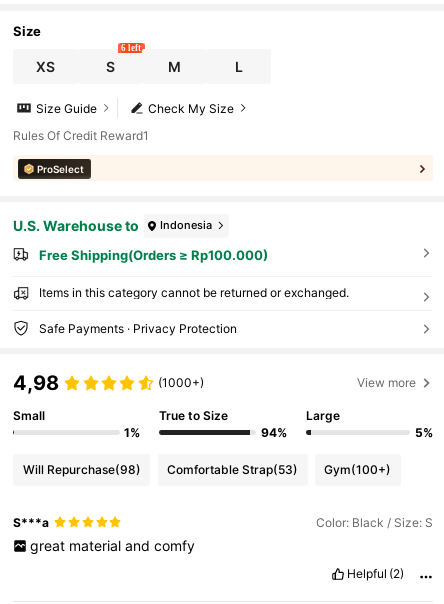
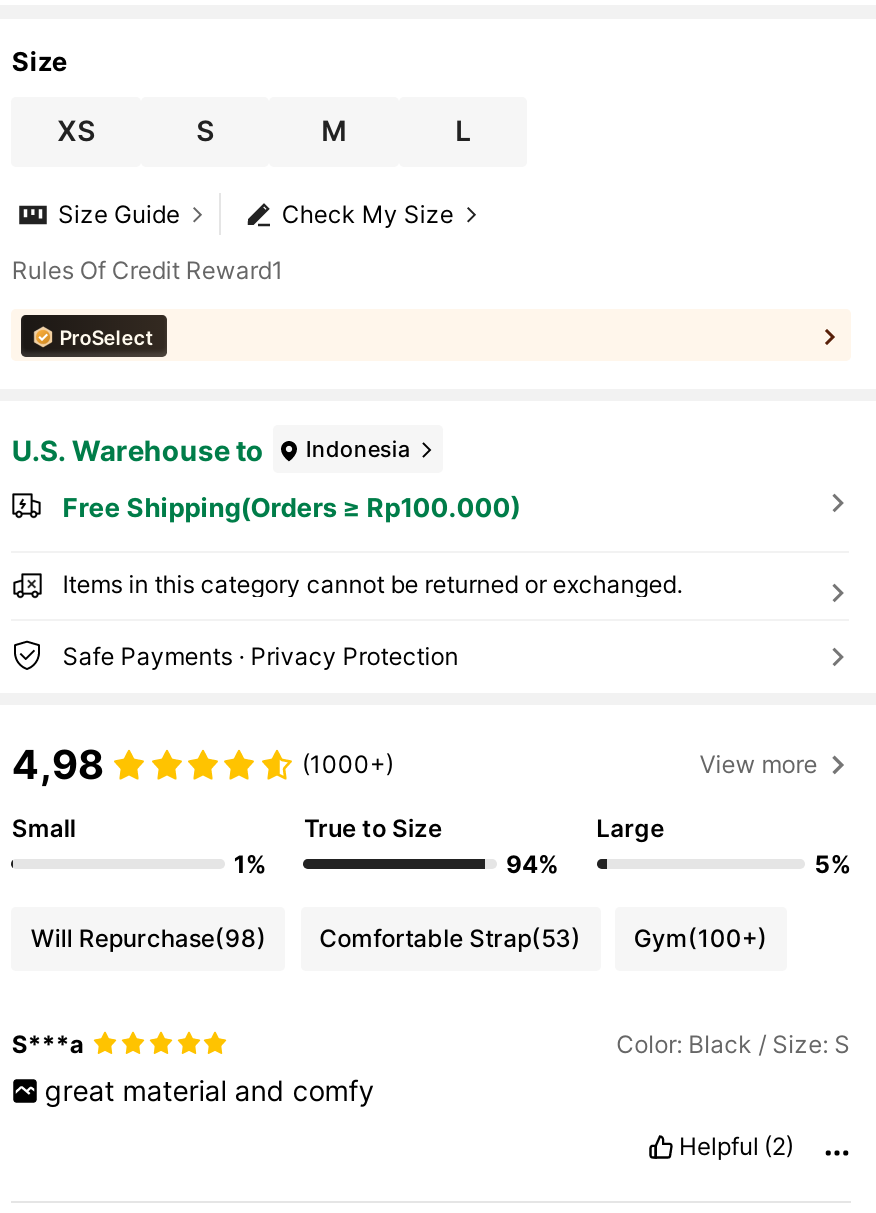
- 6 left
